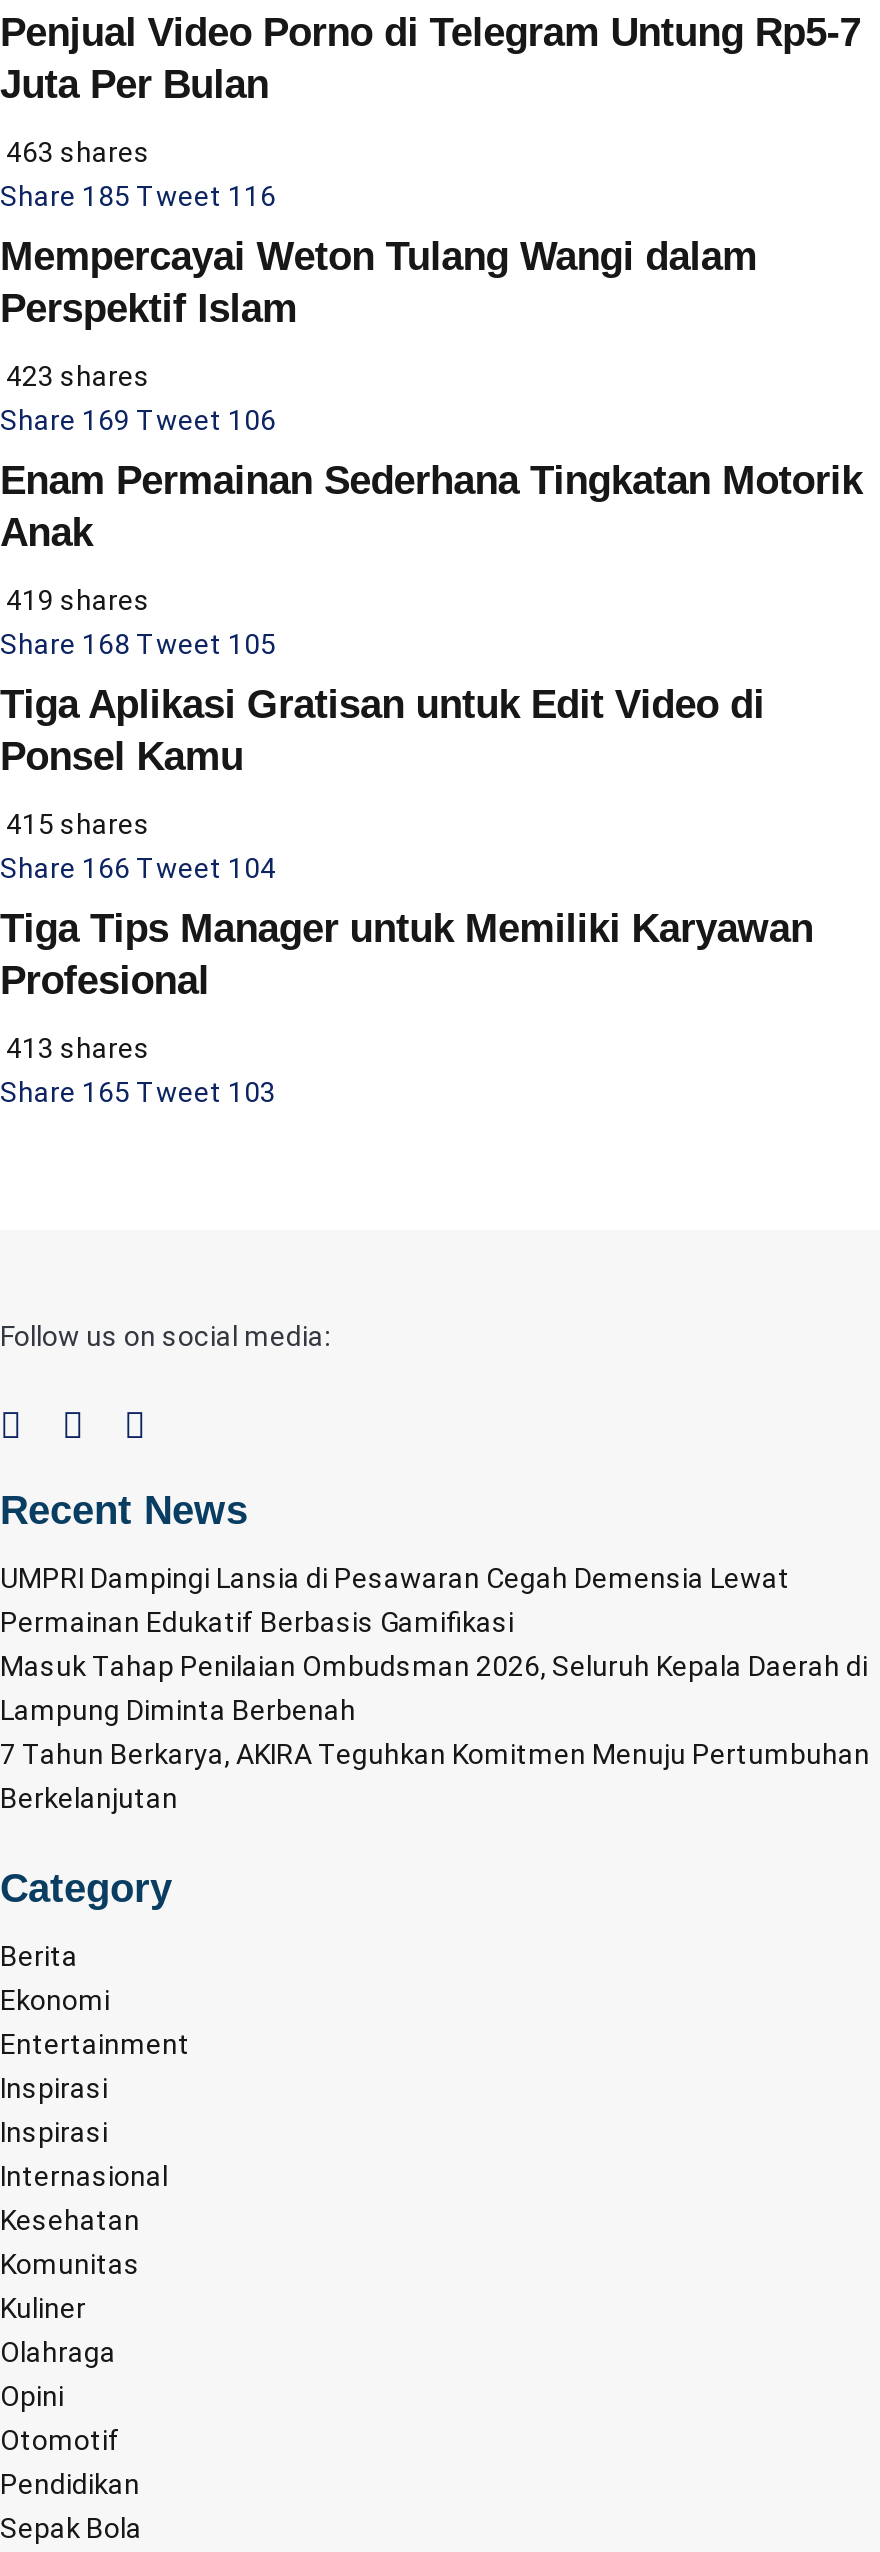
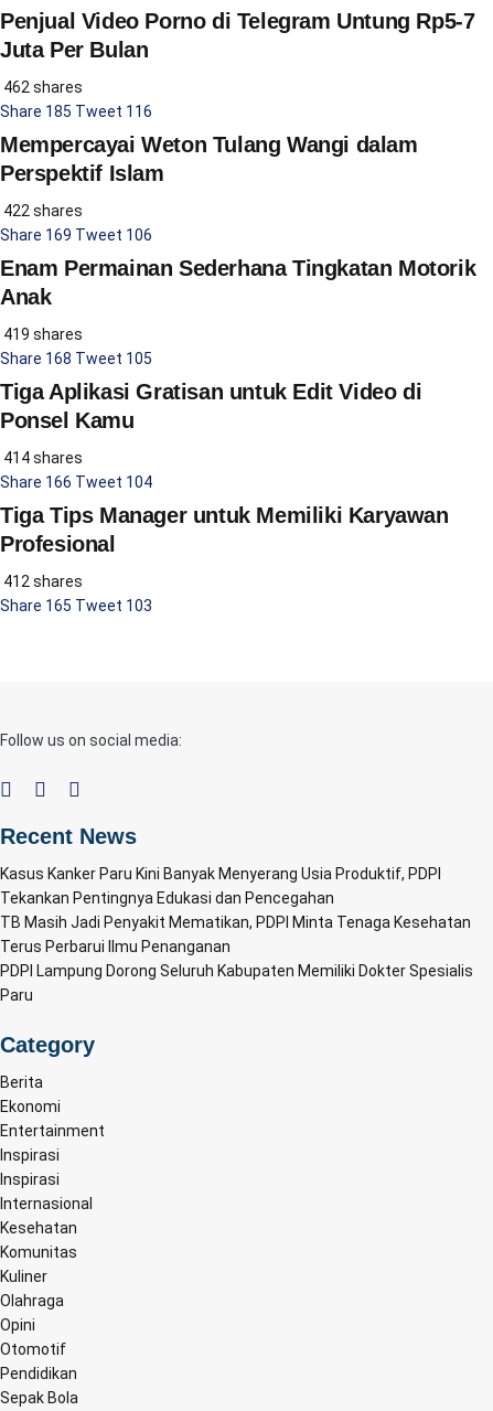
- 463 shares
+ 462 shares

- 423 shares
+ 422 shares

- 415 shares
+ 414 shares

- 413 shares
+ 412 shares

- UMPRI Dampingi Lansia di Pesawaran Cegah Demensia Lewat
- Permainan Edukatif Berbasis Gamifikasi
- Masuk Tahap Penilaian Ombudsman 2026, Seluruh Kepala Daerah di
- Lampung Diminta Berbenah
- 7 Tahun Berkarya, AKIRA Teguhkan Komitmen Menuju Pertumbuhan
- Berkelanjutan
+ Kasus Kanker Paru Kini Banyak Menyerang Usia Produktif, PDPI
+ Tekankan Pentingnya Edukasi dan Pencegahan
+ TB Masih Jadi Penyakit Mematikan, PDPI Minta Tenaga Kesehatan
+ Terus Perbarui Ilmu Penanganan
+ PDPI Lampung Dorong Seluruh Kabupaten Memiliki Dokter Spesialis
+ Paru
